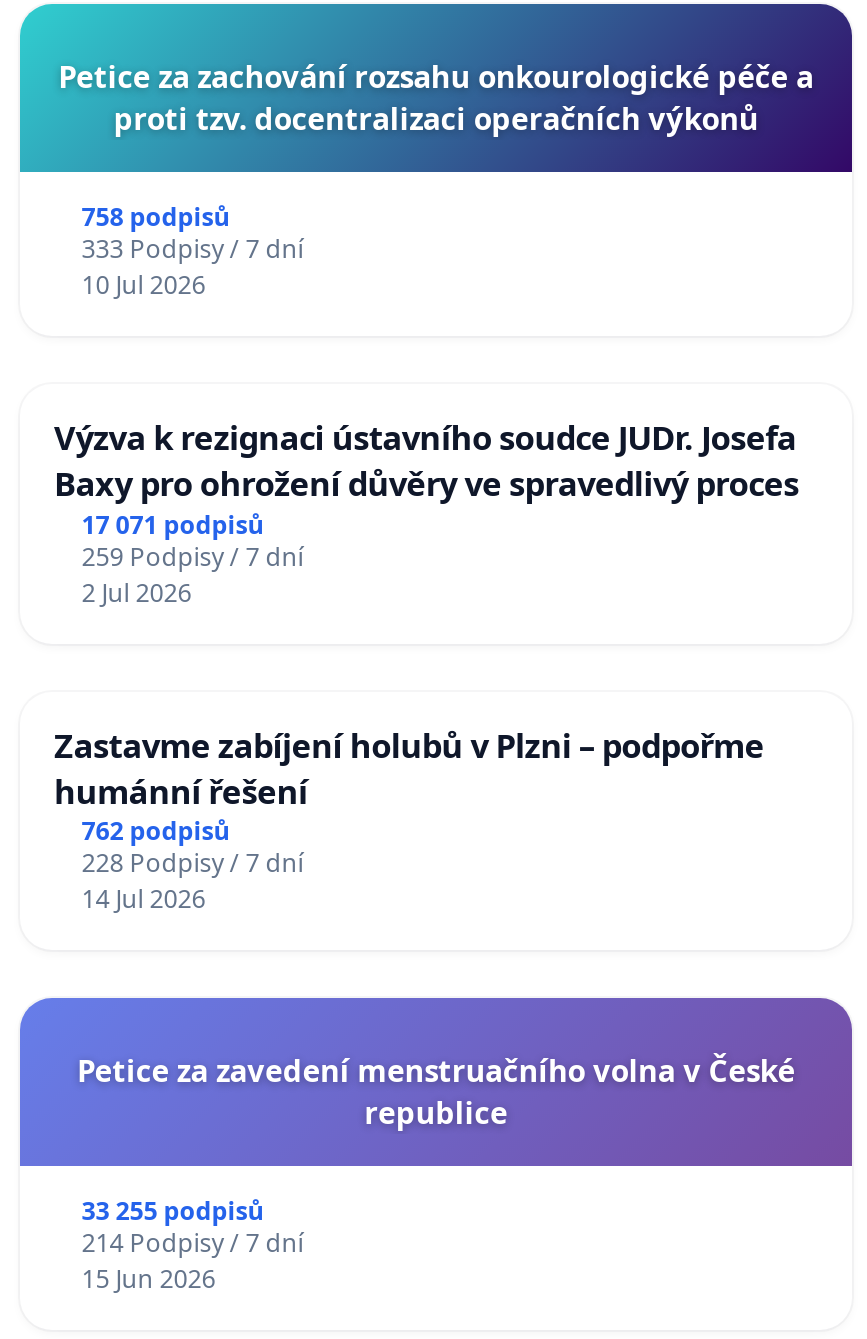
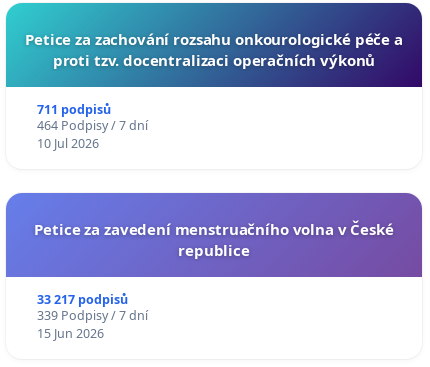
- 758 podpisů
+ 711 podpisů

- 333 Podpisy / 7 dní
+ 464 Podpisy / 7 dní

- Výzva k rezignaci ústavního soudce JUDr. Josefa
- Baxy pro ohrožení důvěry ve spravedlivý proces
- 17 071 podpisů
- 259 Podpisy / 7 dní
- 2 Jul 2026
- Zastavme zabíjení holubů v Plzni – podpořme
- humánní řešení
- 762 podpisů
- 228 Podpisy / 7 dní
- 14 Jul 2026

- 33 255 podpisů
+ 33 217 podpisů

- 214 Podpisy / 7 dní
+ 339 Podpisy / 7 dní
